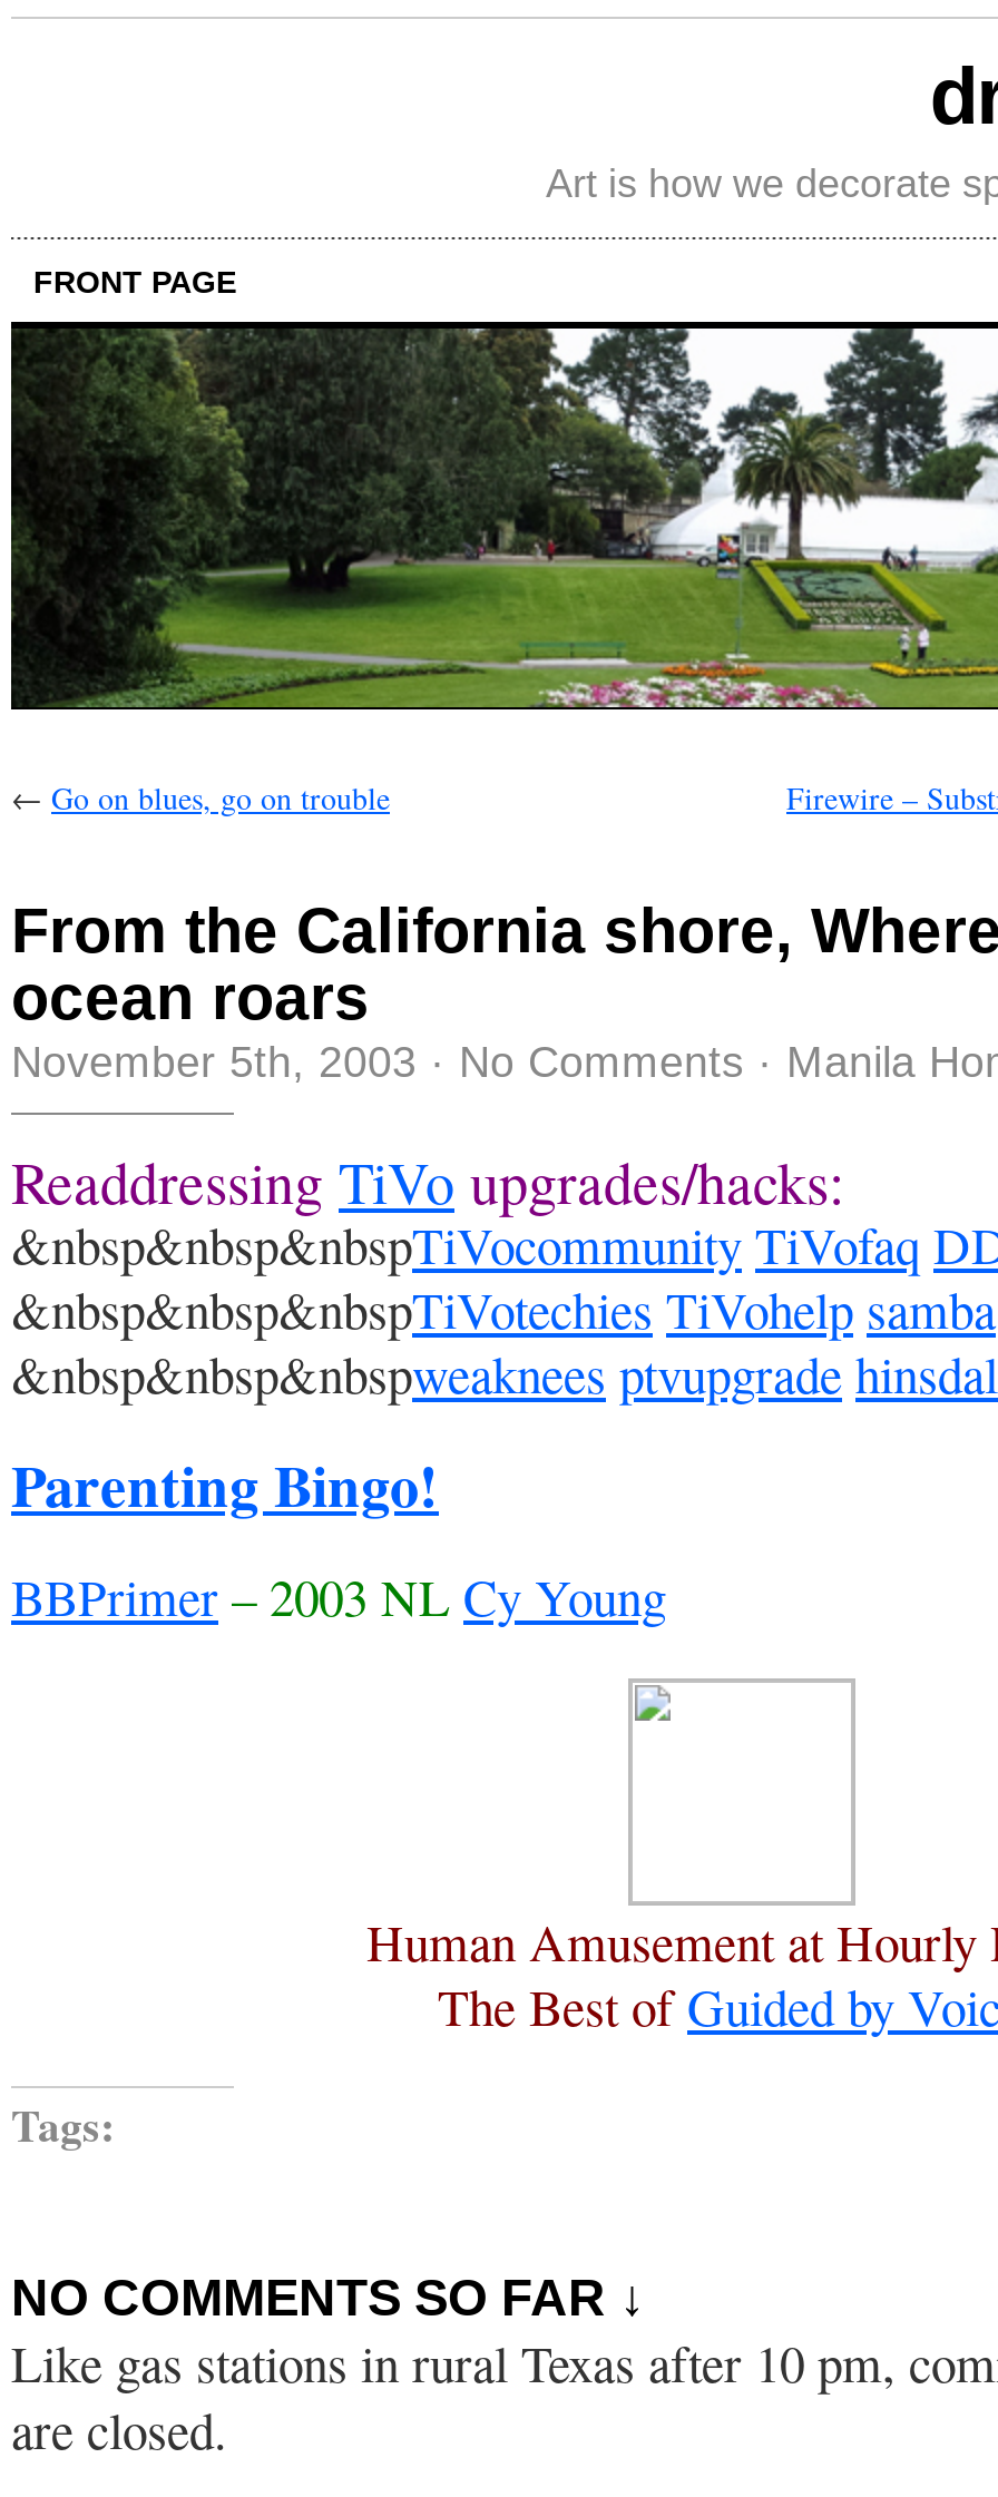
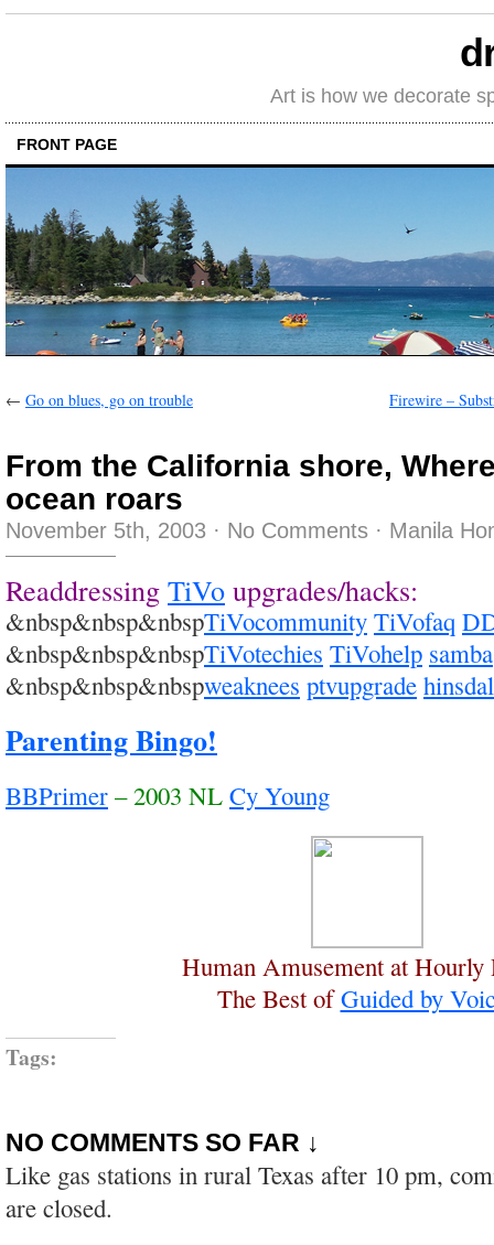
- [image]
+ [image]
